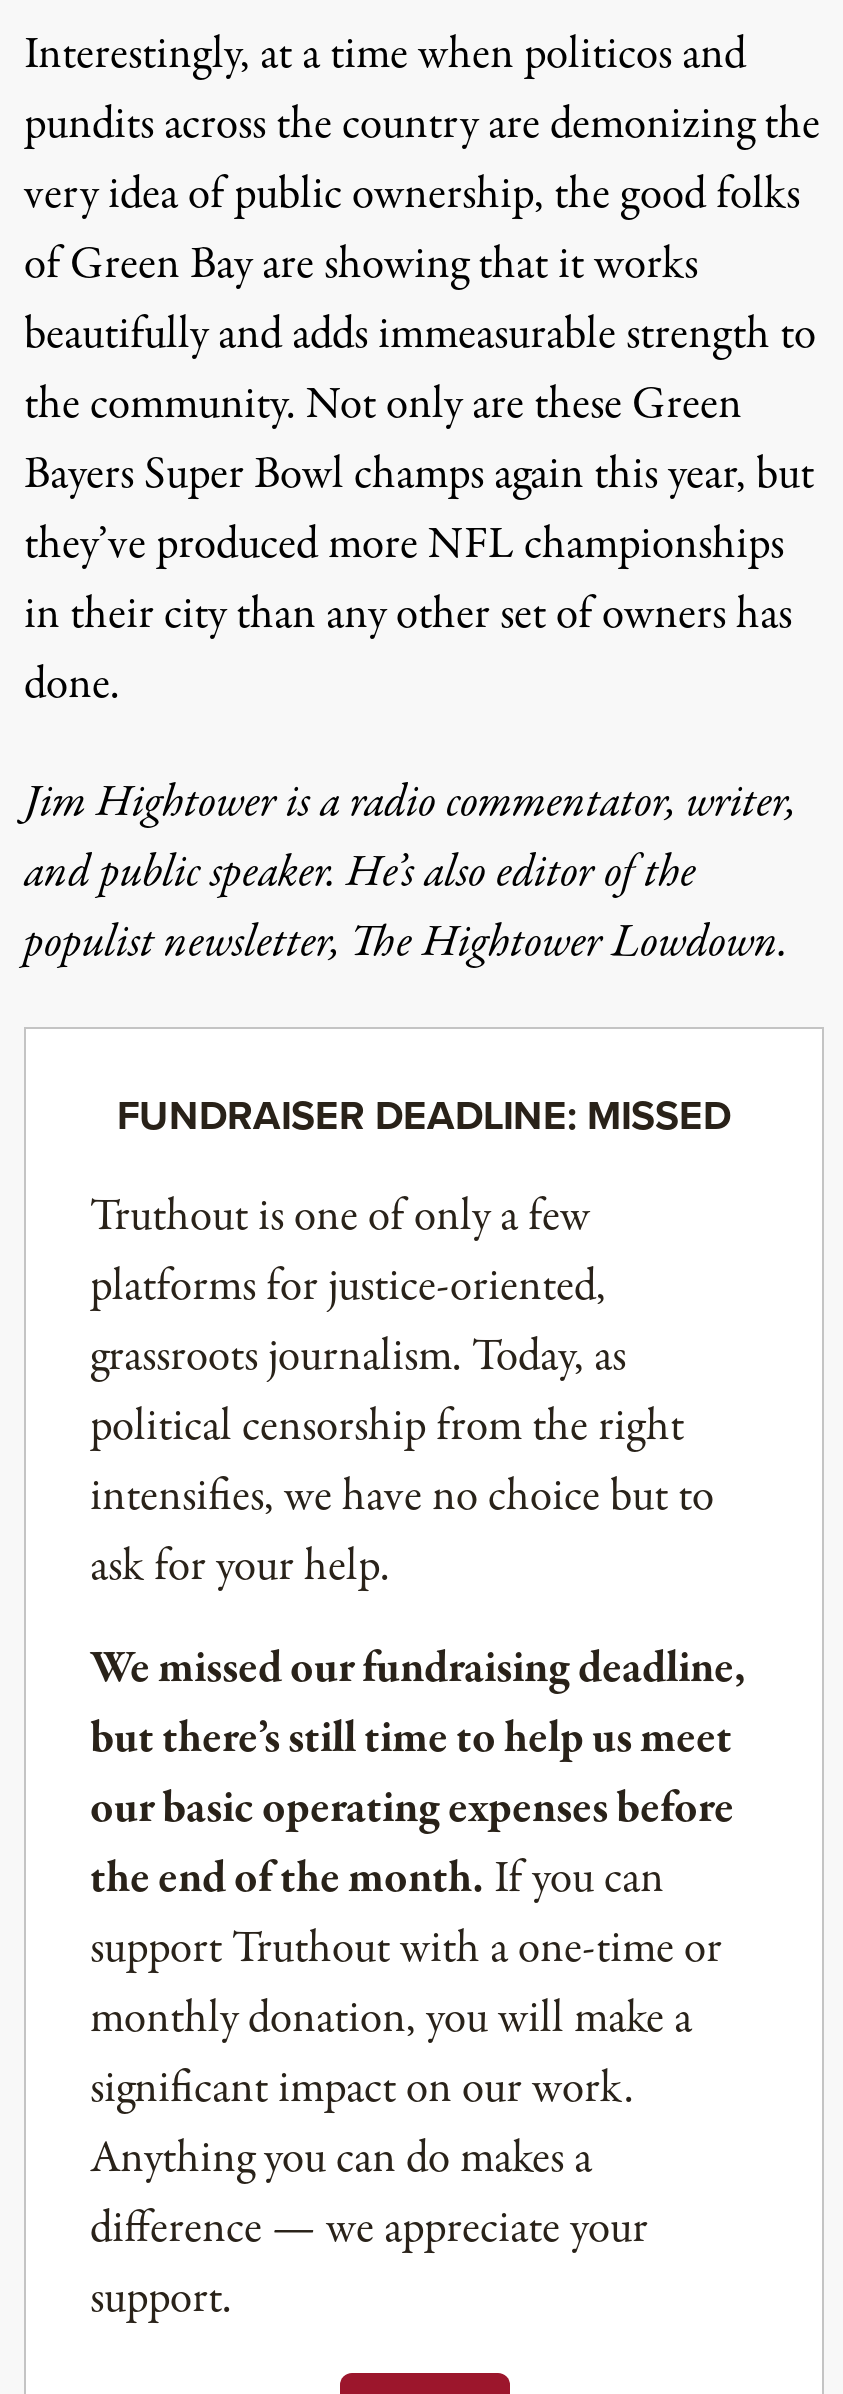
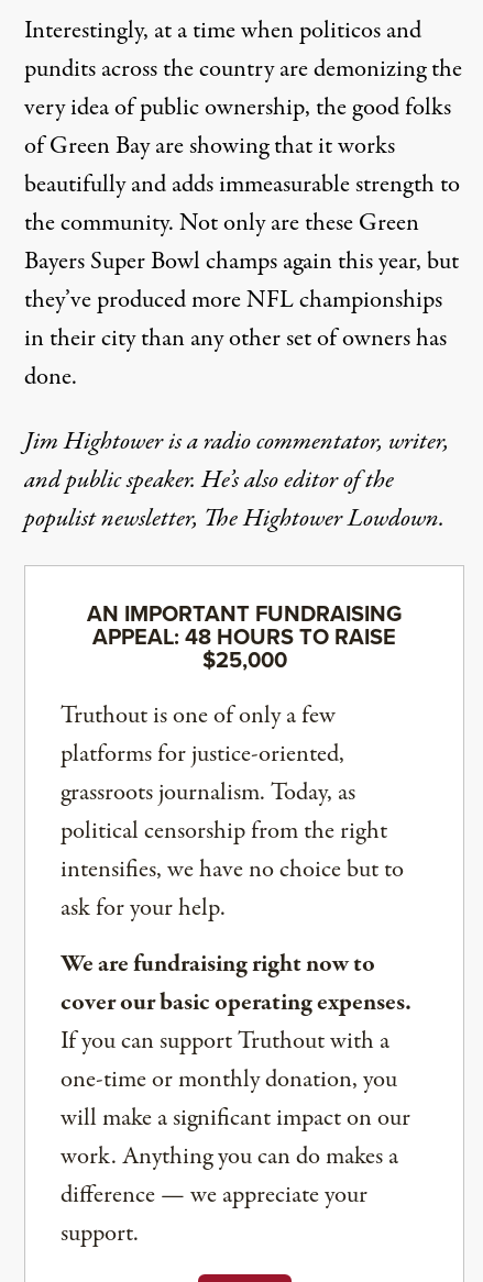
- FUNDRAISER DEADLINE: MISSED
+ AN IMPORTANT FUNDRAISING
+ APPEAL: 48 HOURS TO RAISE
+ $25,000

moved down: Truthout is one of only a few | platforms for justice-oriented, | grassroots journalism. Today, as | political censorship from the right | intensifies, we have no choice but to | ask for your help.

- We missed our fundraising deadline,
- but there’s still time to help us meet
- our basic operating expenses before
- the end of the month. If you can
- support Truthout with a one-time or
- monthly donation, you will make a
- significant impact on our work.
- Anything you can do makes a
+ We are fundraising right now to
+ cover our basic operating expenses.
+ If you can support Truthout with a
+ one-time or monthly donation, you
+ will make a significant impact on our
+ work. Anything you can do makes a
